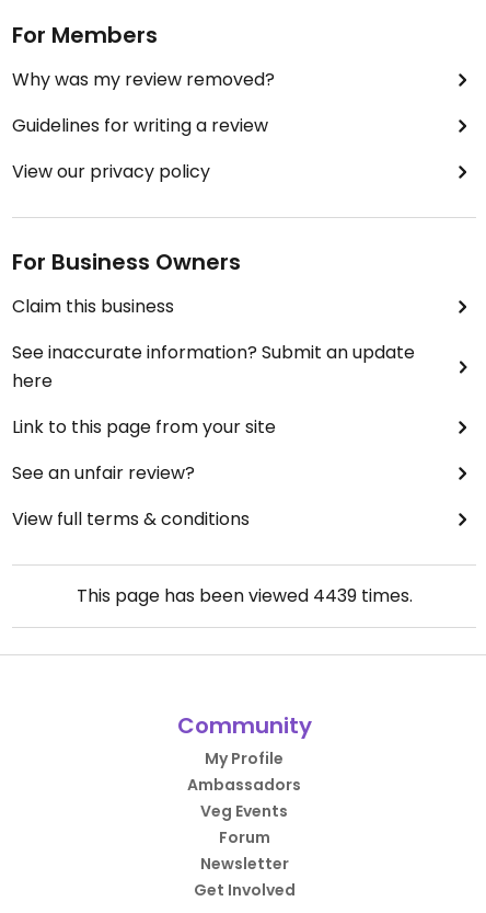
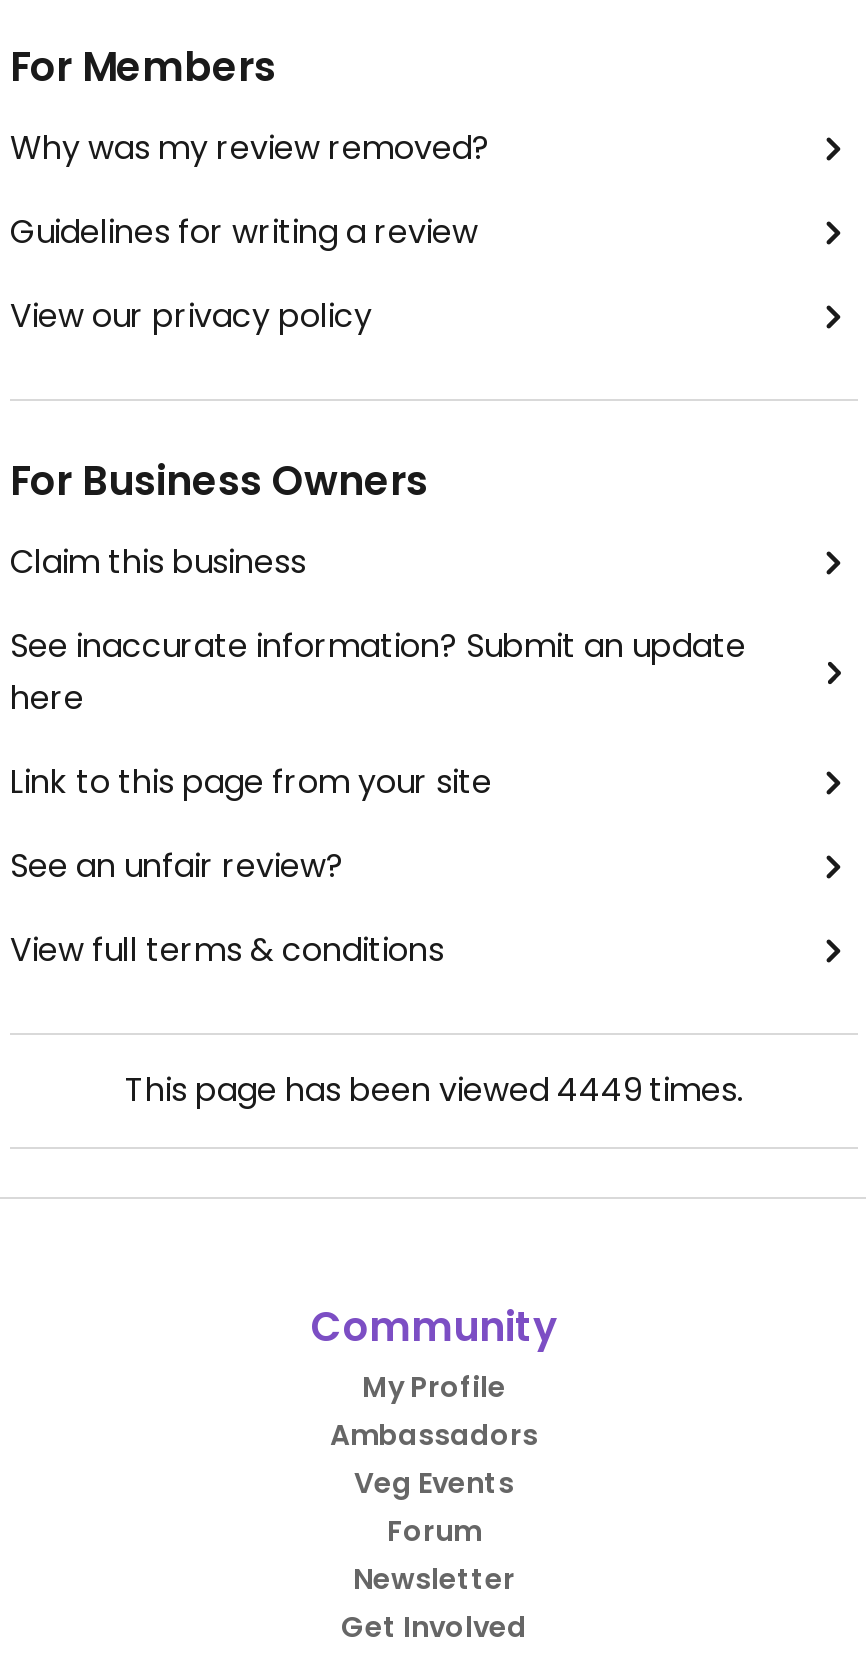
- This page has been viewed 4439 times.
+ This page has been viewed 4449 times.
